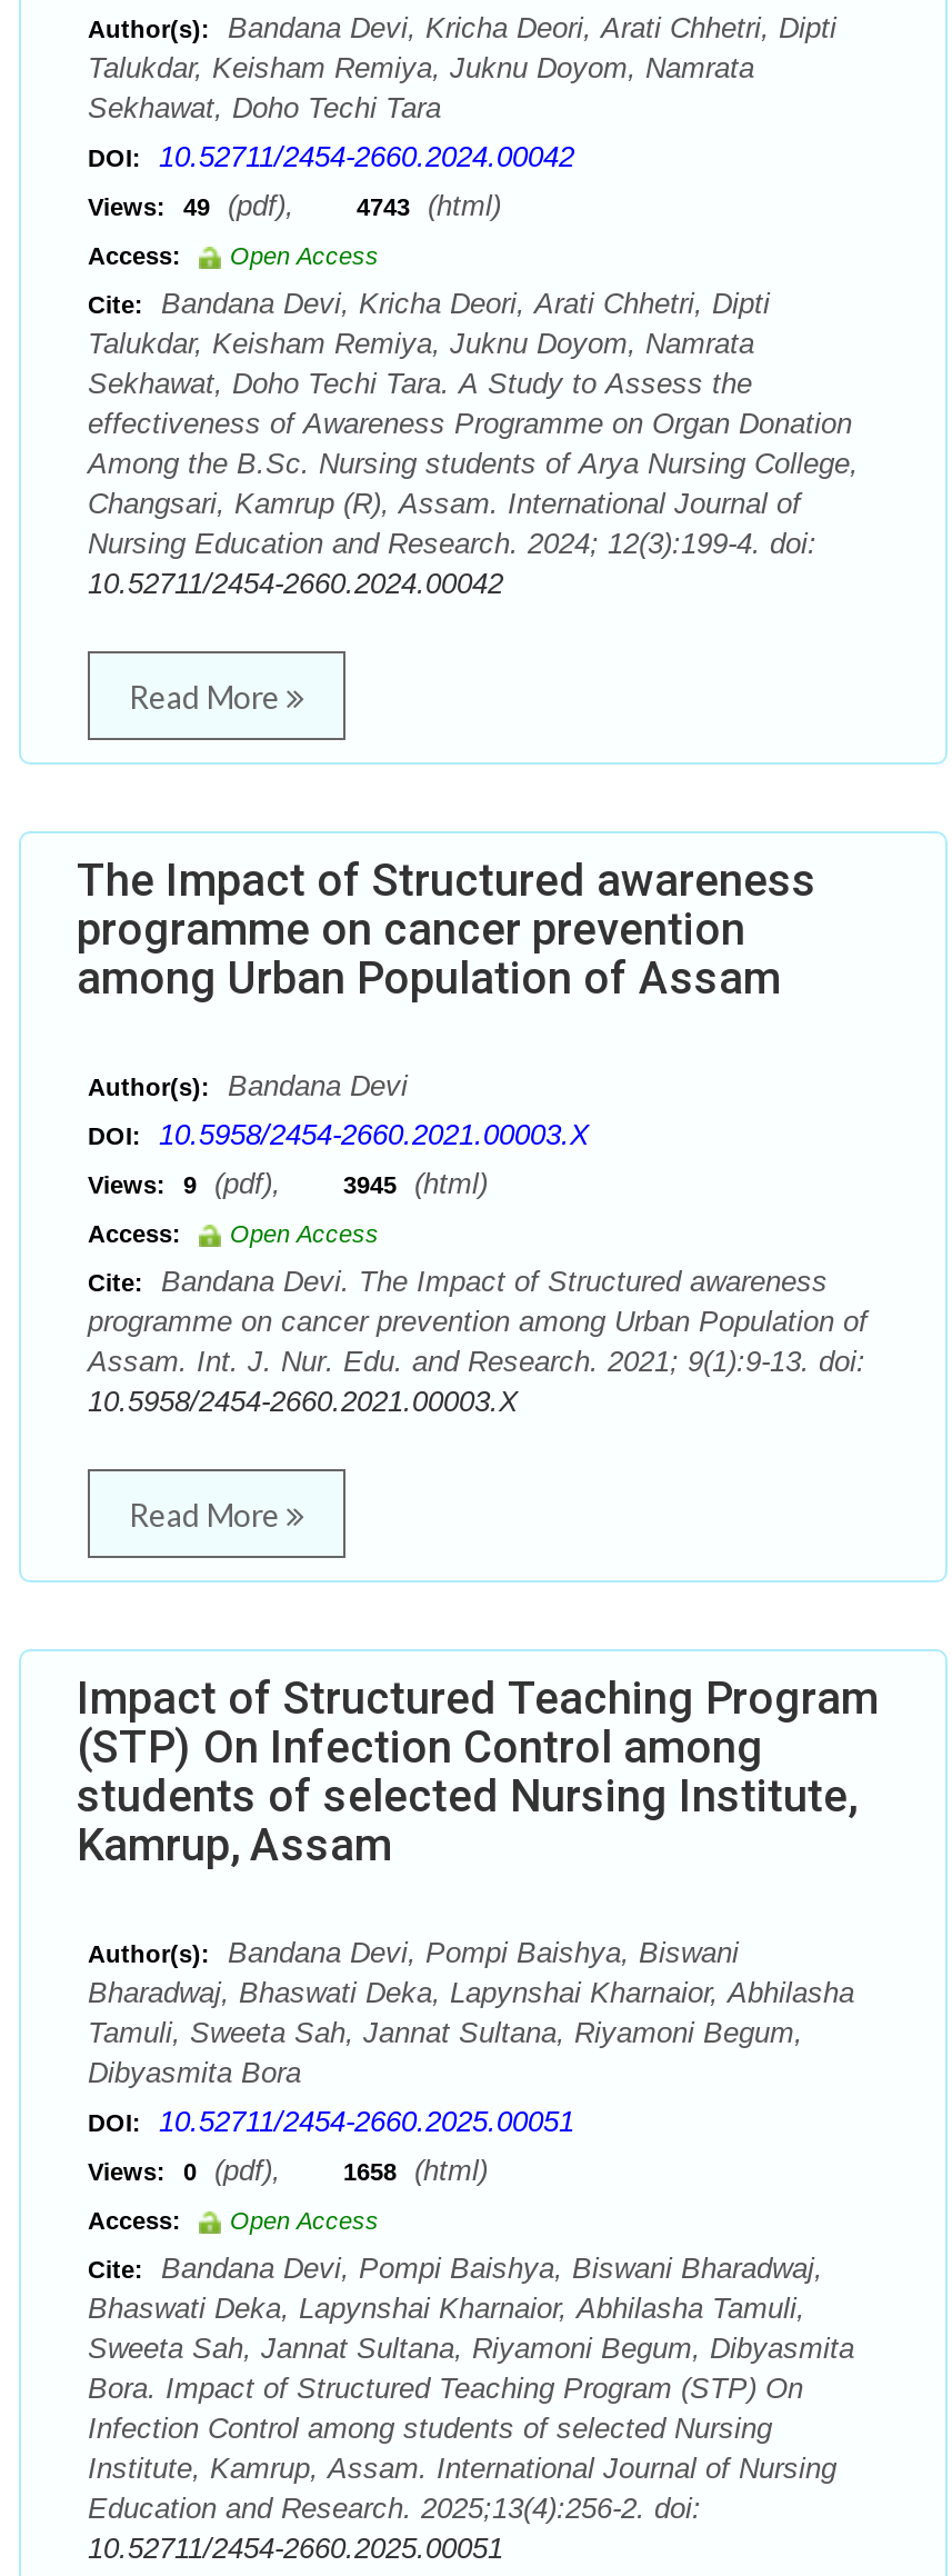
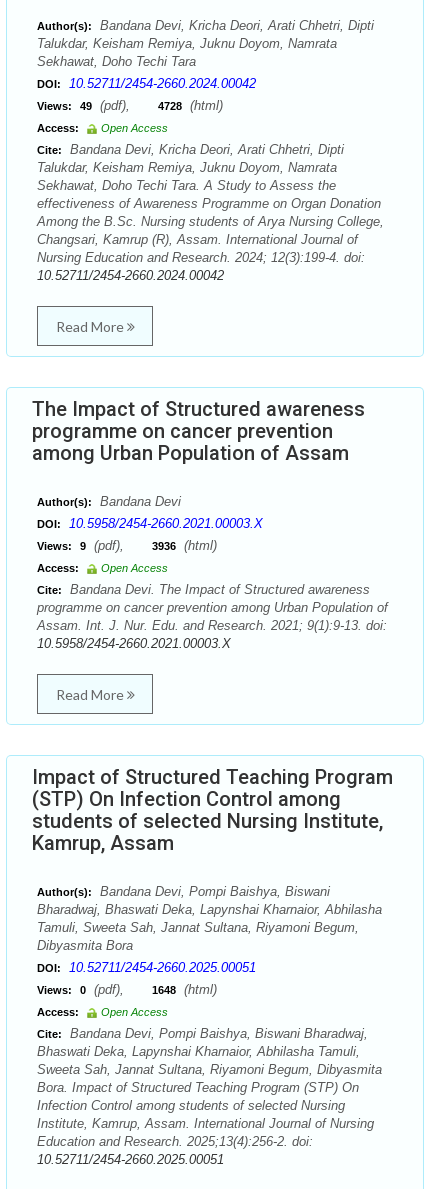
- Views: 49 (pdf), 4743 (html)
+ Views: 49 (pdf), 4728 (html)

- Views: 9 (pdf), 3945 (html)
+ Views: 9 (pdf), 3936 (html)

- Views: 0 (pdf), 1658 (html)
+ Views: 0 (pdf), 1648 (html)
